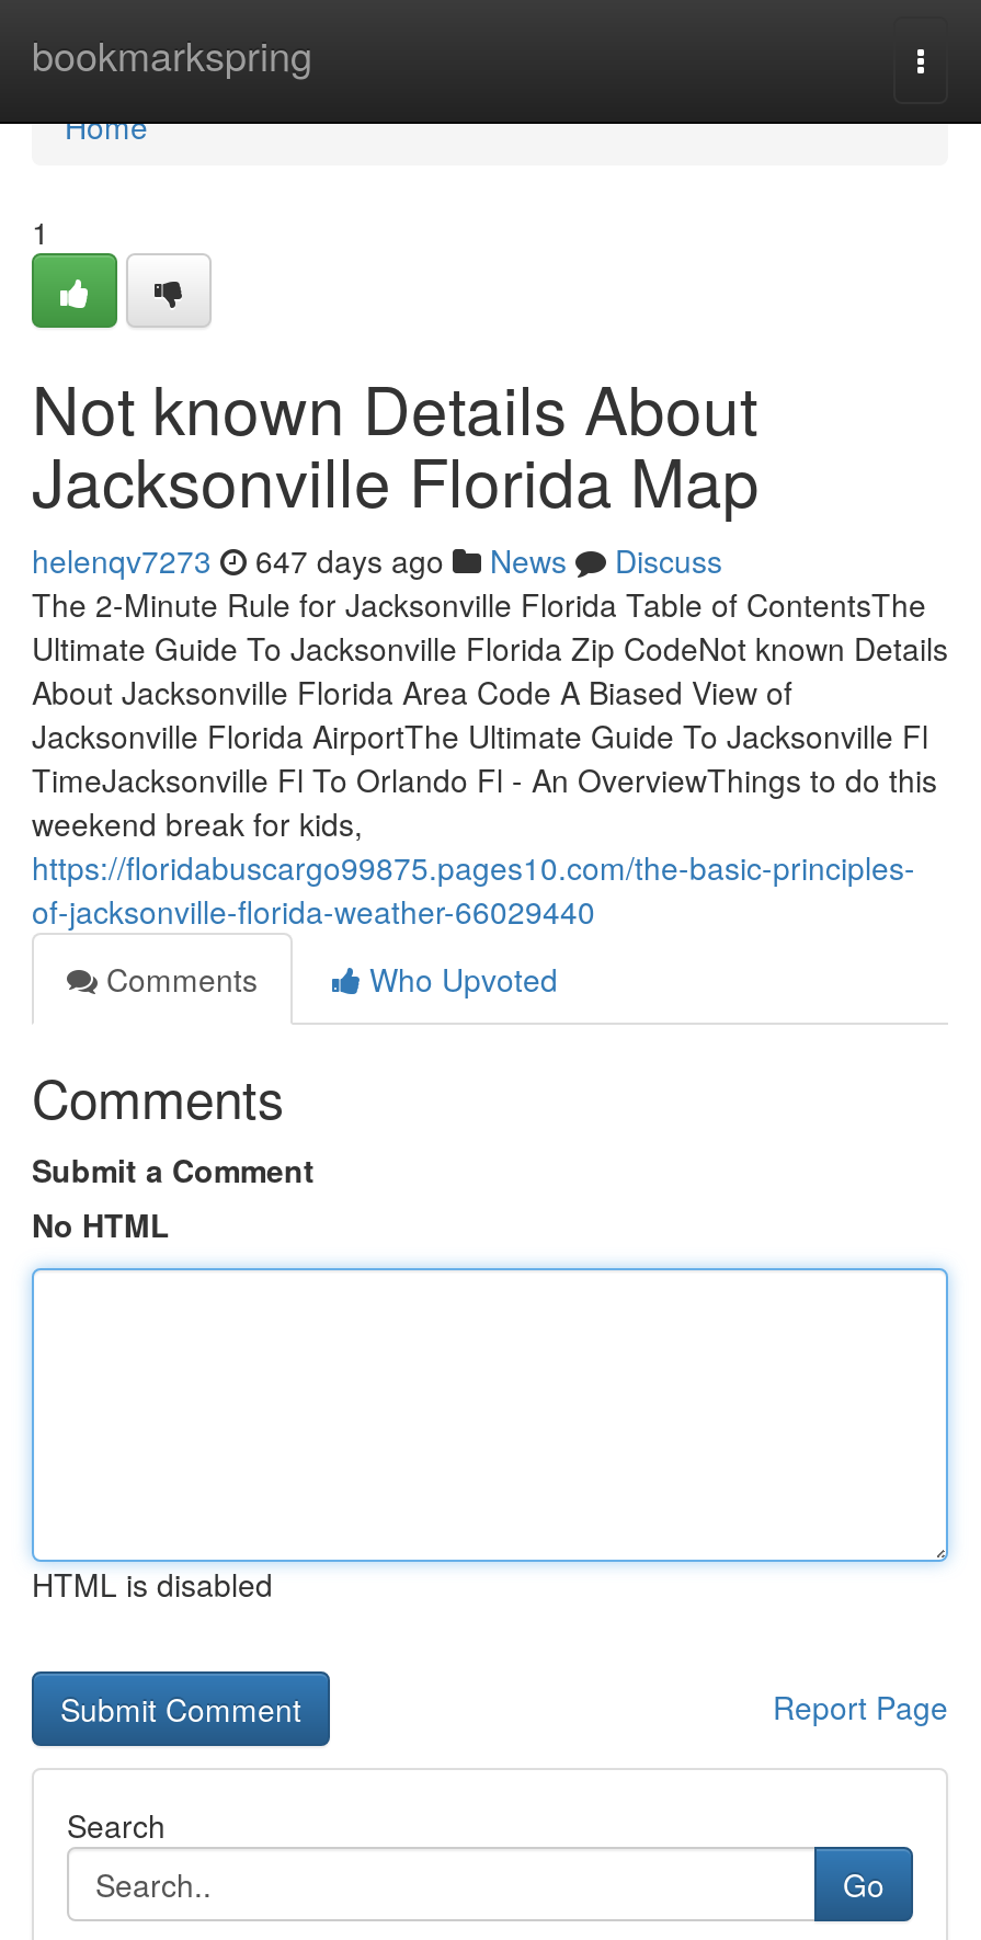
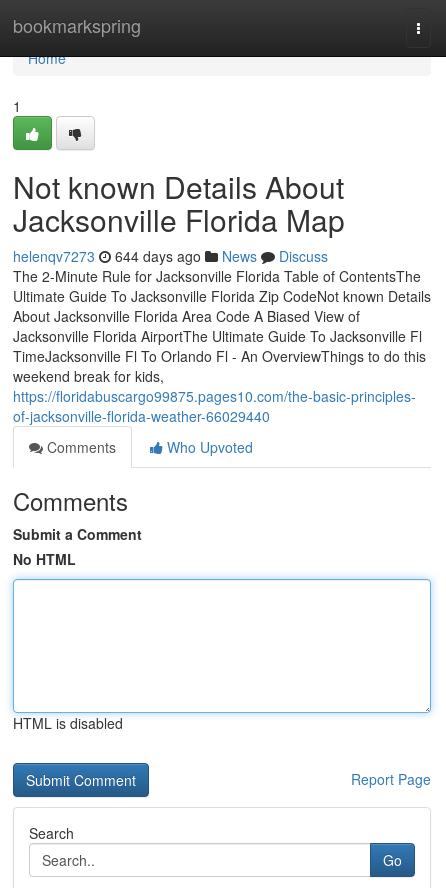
- helenqv7273 647 days ago News Discuss
+ helenqv7273 644 days ago News Discuss
